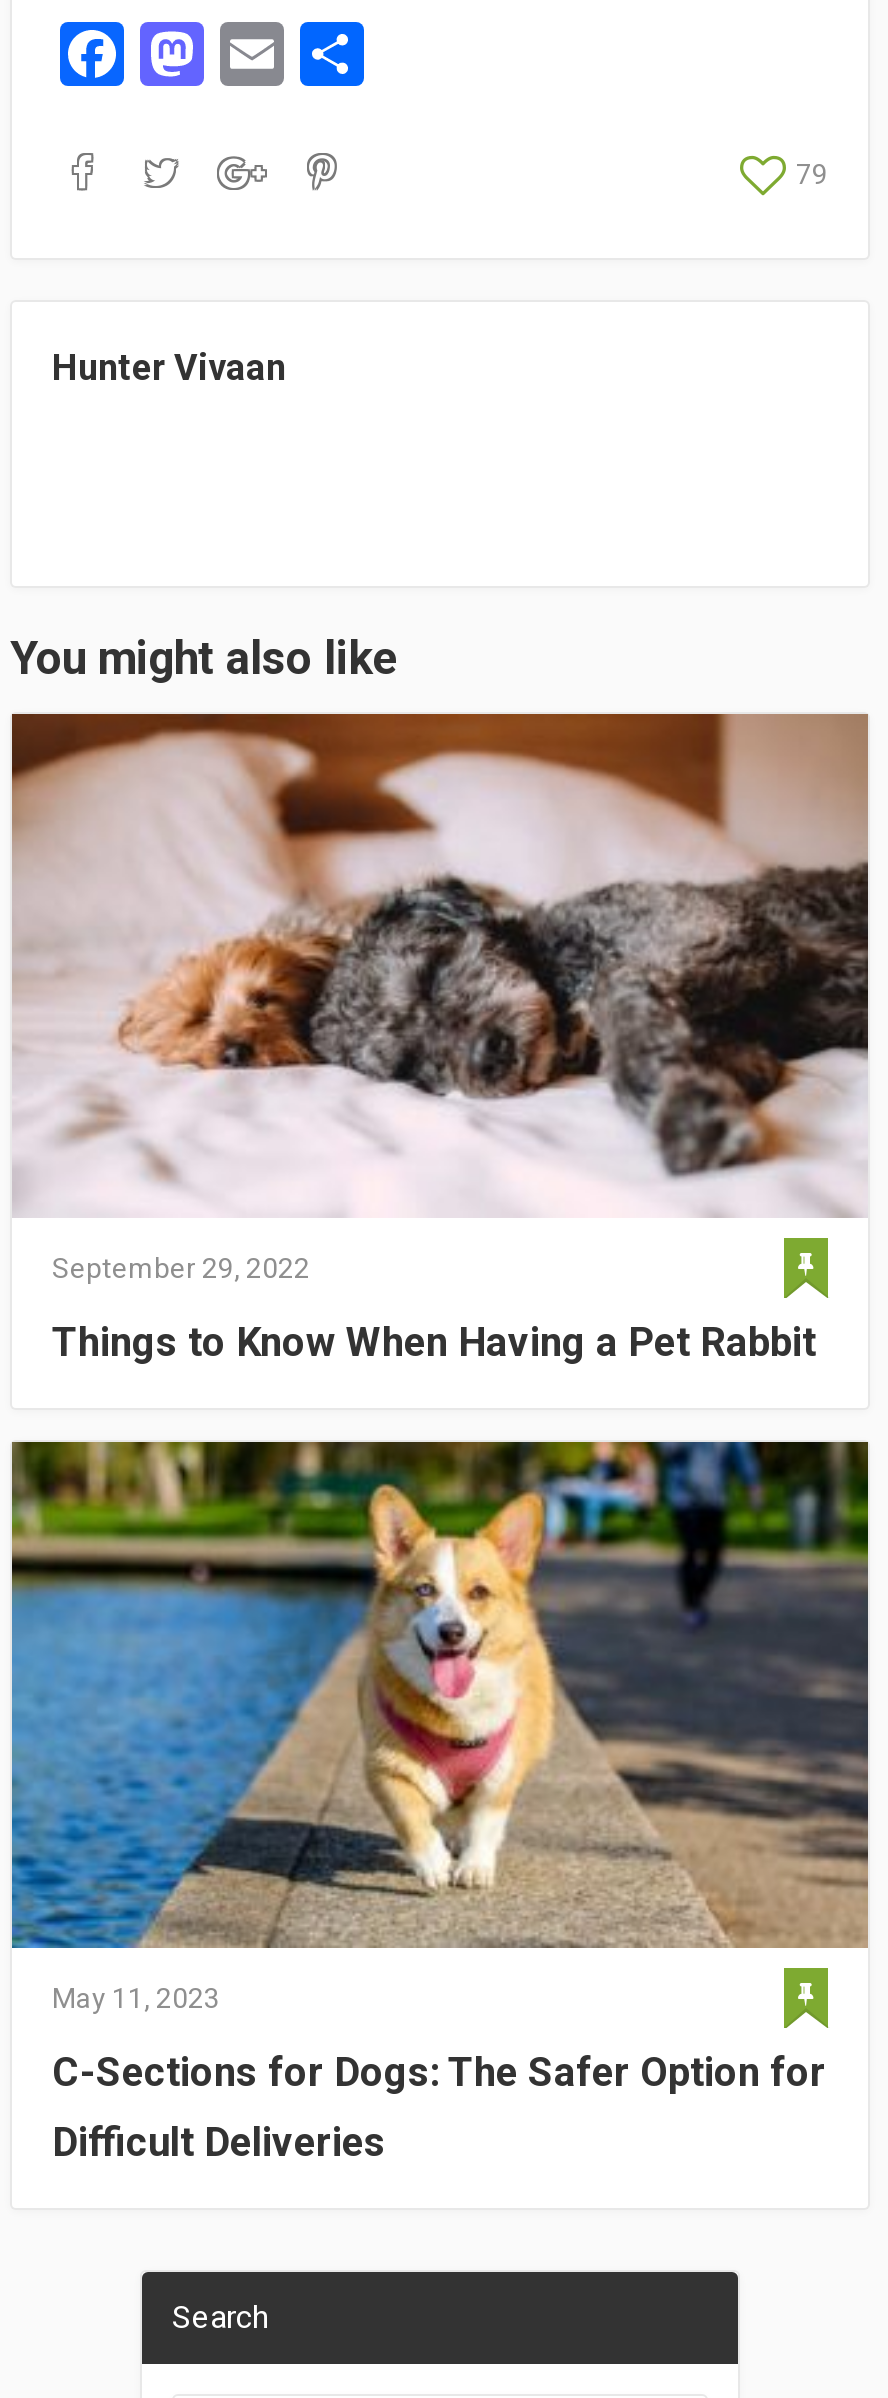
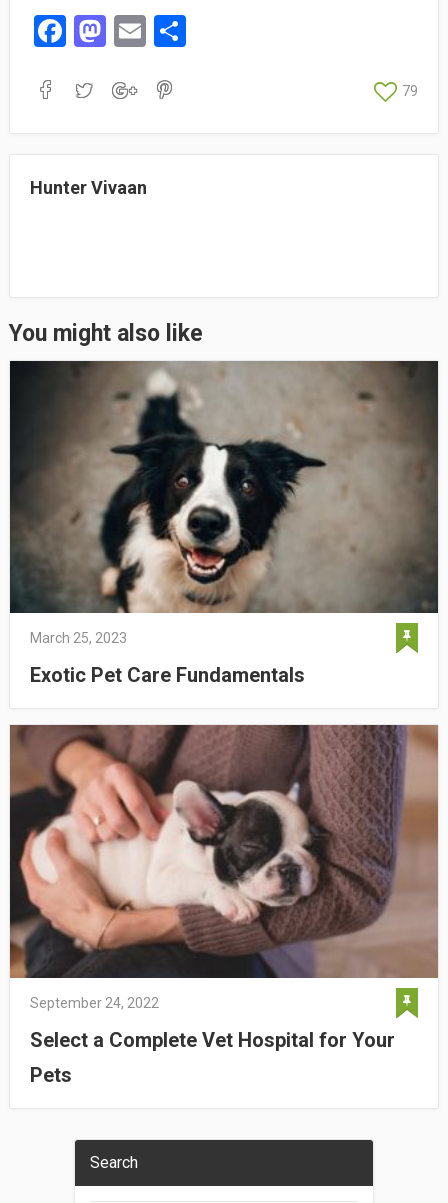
- [image]
- September 29, 2022
+ [image]
+ March 25, 2023

- Things to Know When Having a Pet Rabbit
+ Exotic Pet Care Fundamentals

- [image]
- May 11, 2023
+ [image]
+ September 24, 2022

- C-Sections for Dogs: The Safer Option for
+ Select a Complete Vet Hospital for Your

- Difficult Deliveries
+ Pets
